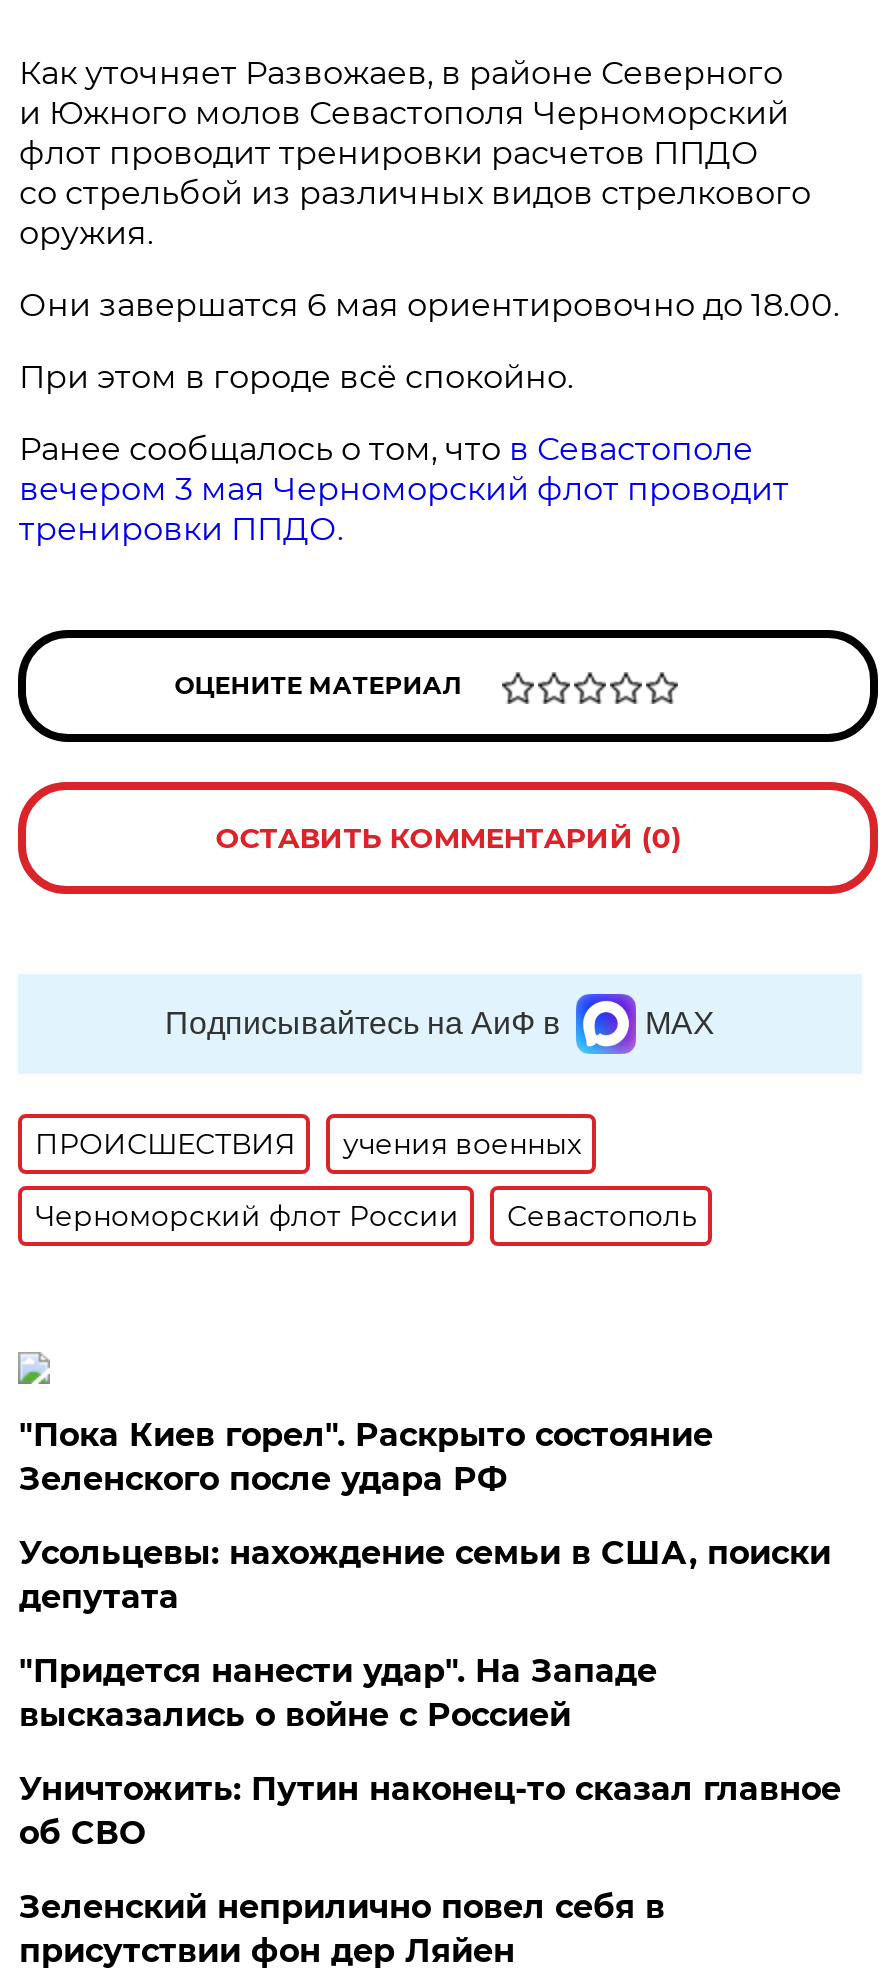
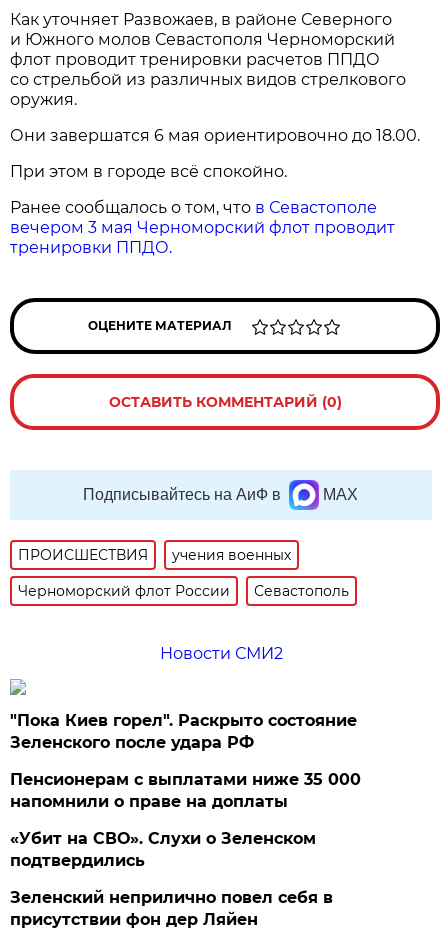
+ Новости СМИ2

moved down: "Пока Киев горел". Раскрыто состояние | Зеленского после удара РФ

- Усольцевы: нахождение семьи в США, поиски
- депутата
- "Придется нанести удар". На Западе
- высказались о войне с Россией
- Уничтожить: Путин наконец-то сказал главное
- об СВО
+ Пенсионерам с выплатами ниже 35 000
+ напомнили о праве на доплаты
+ «Убит на СВО». Слухи о Зеленском
+ подтвердились
